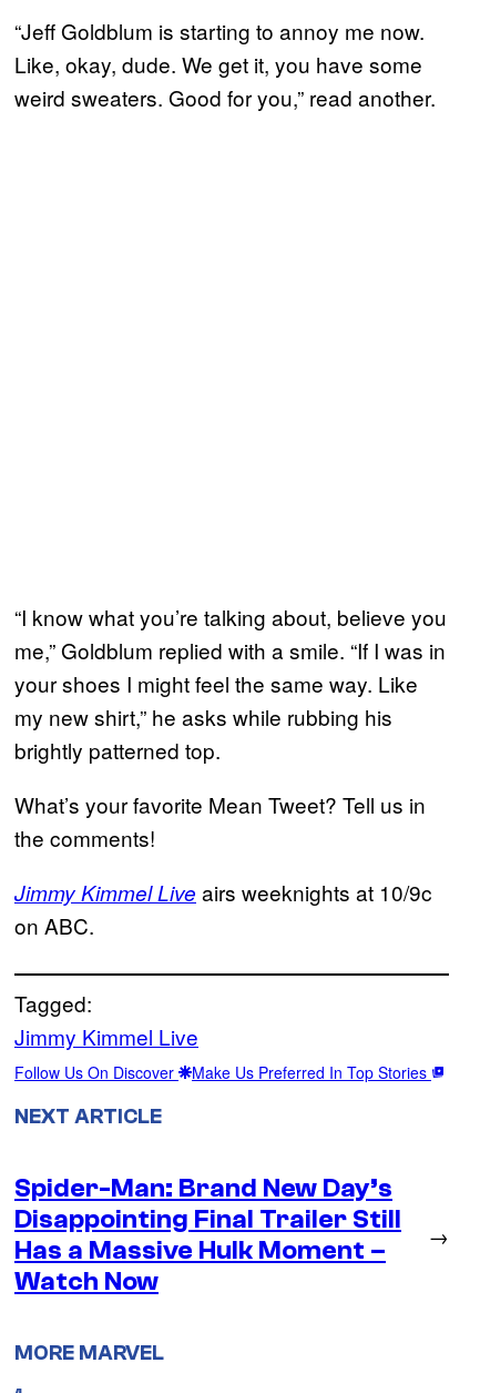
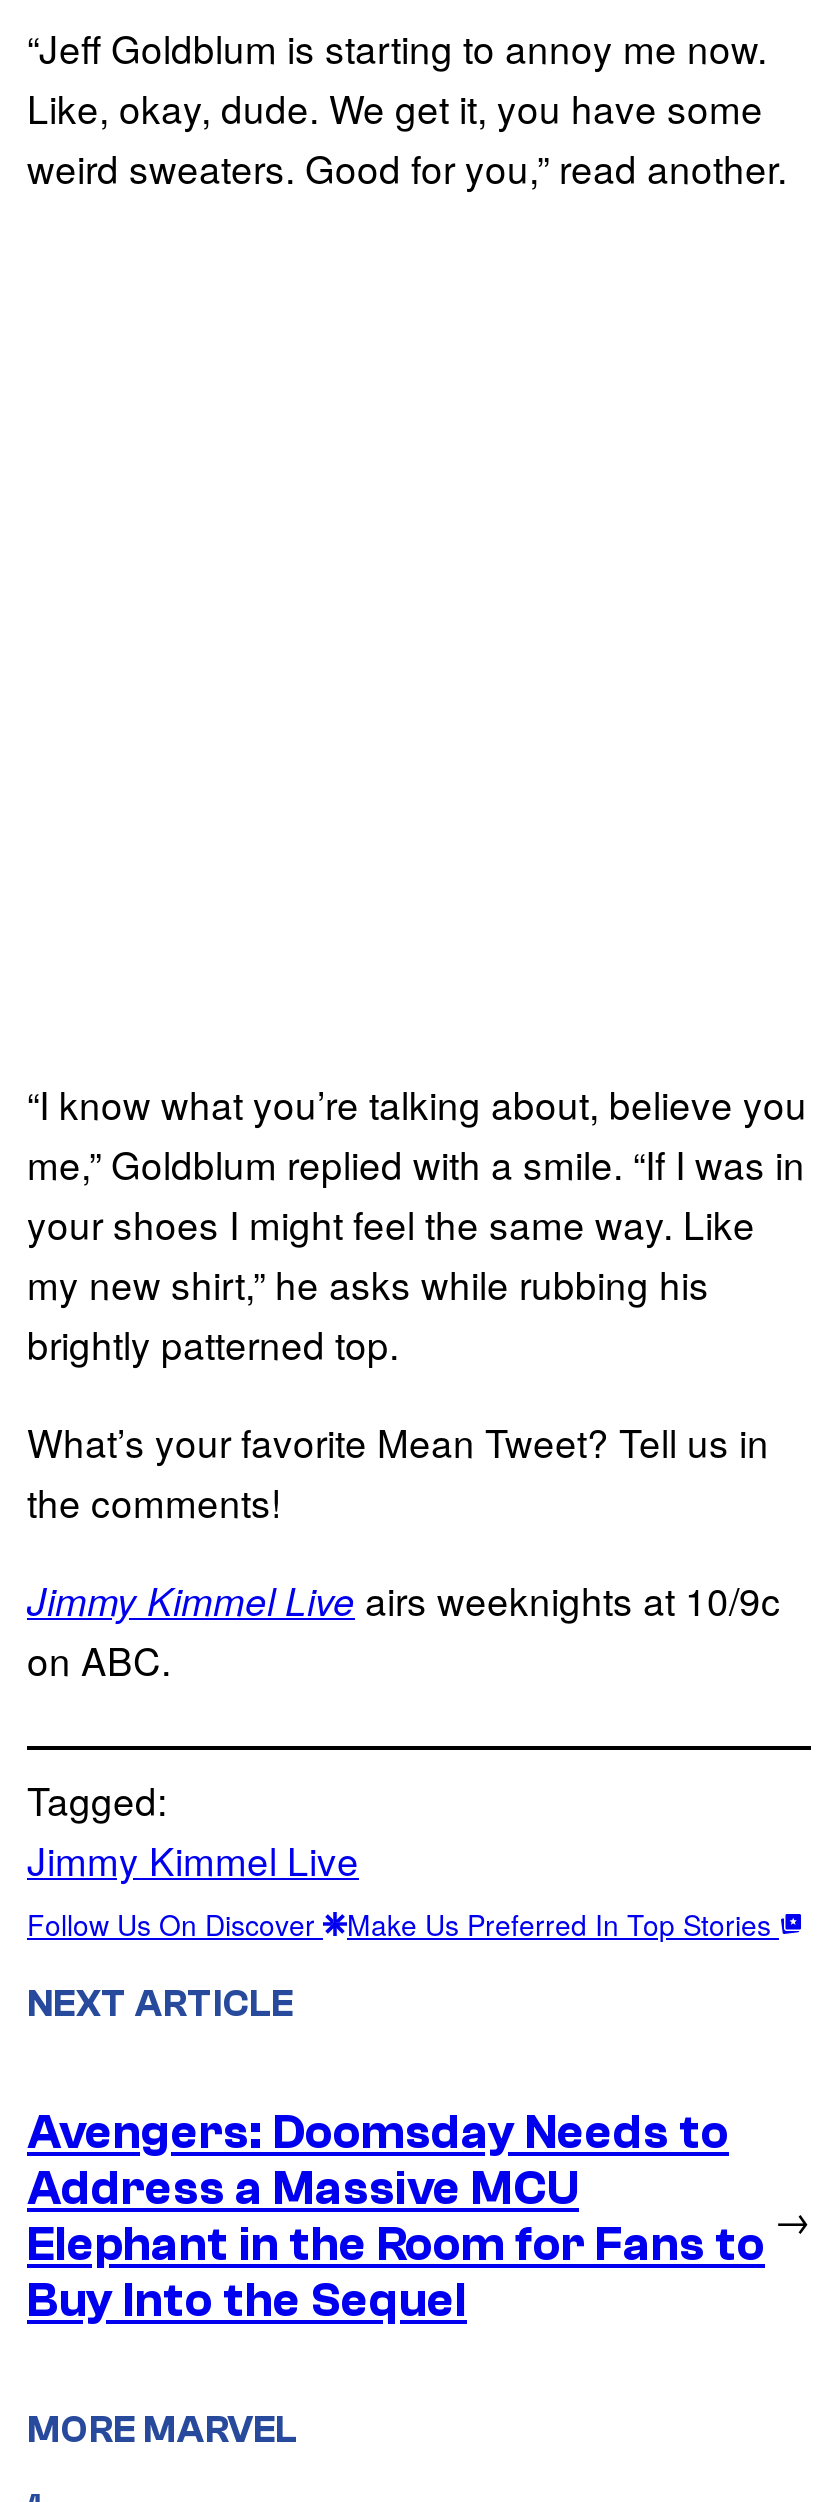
- Spider-Man: Brand New Day’s
- Disappointing Final Trailer Still
- Has a Massive Hulk Moment –
- Watch Now
+ Avengers: Doomsday Needs to
+ Address a Massive MCU
+ Elephant in the Room for Fans to
+ Buy Into the Sequel
